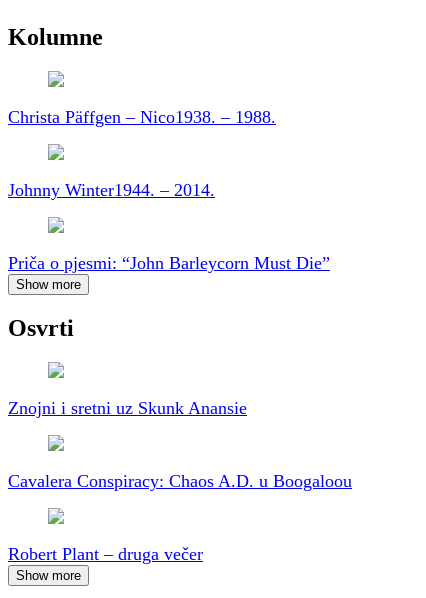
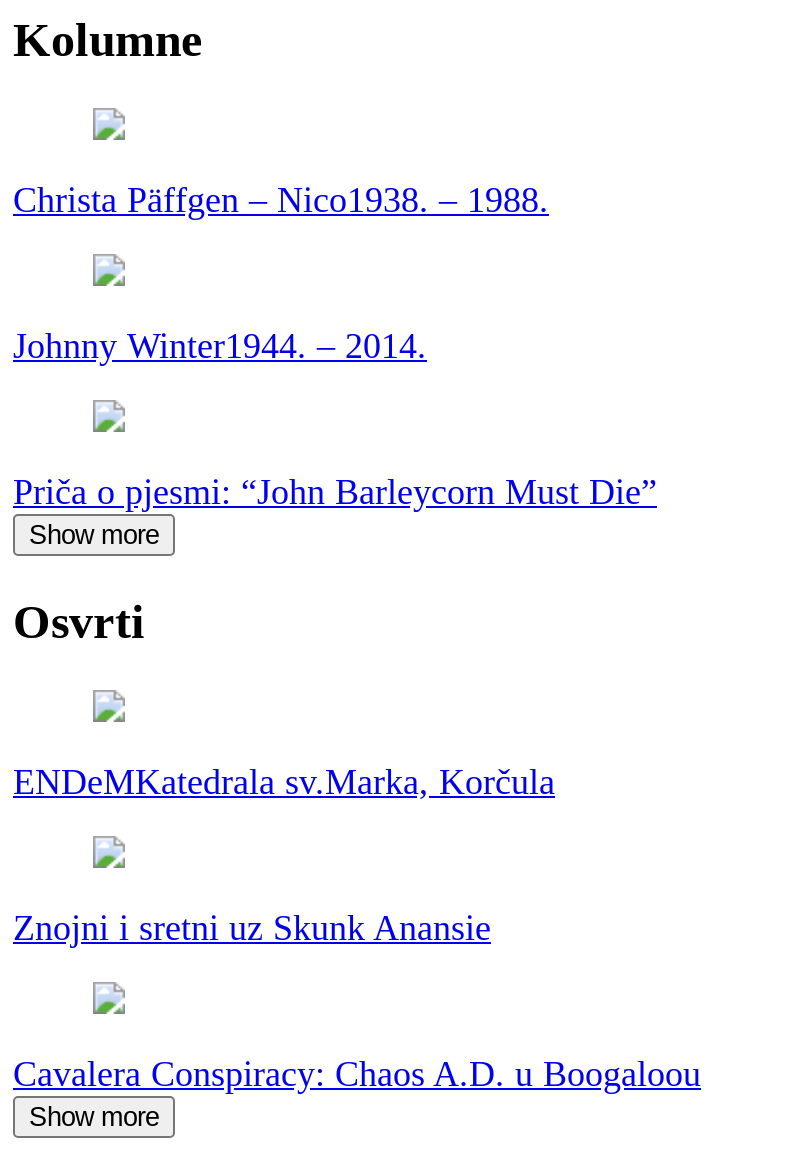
+ ENDeMKatedrala sv.Marka, Korčula

moved down: Znojni i sretni uz Skunk Anansie | Cavalera Conspiracy: Chaos A.D. u Boogaloou

- Robert Plant – druga večer
